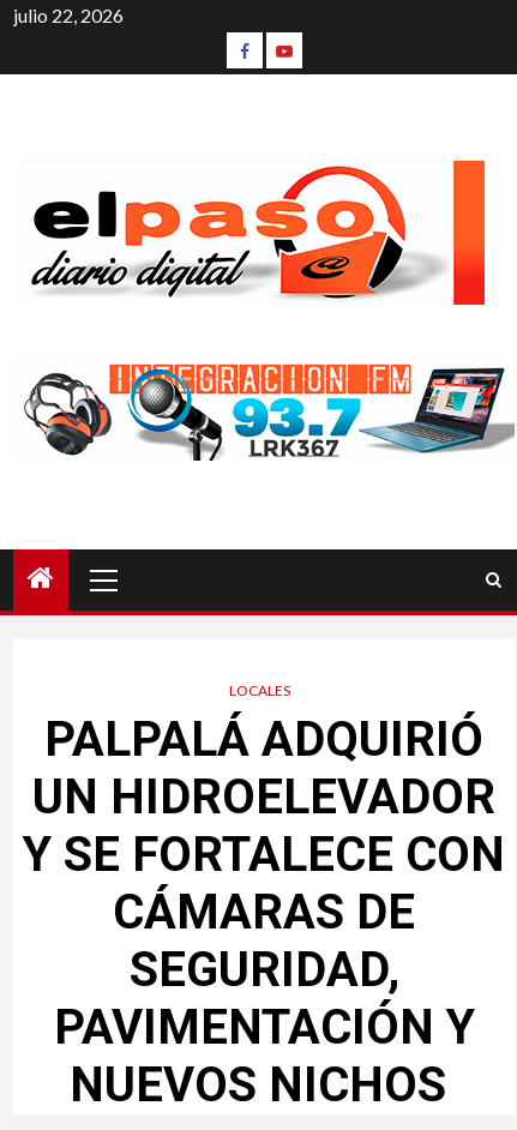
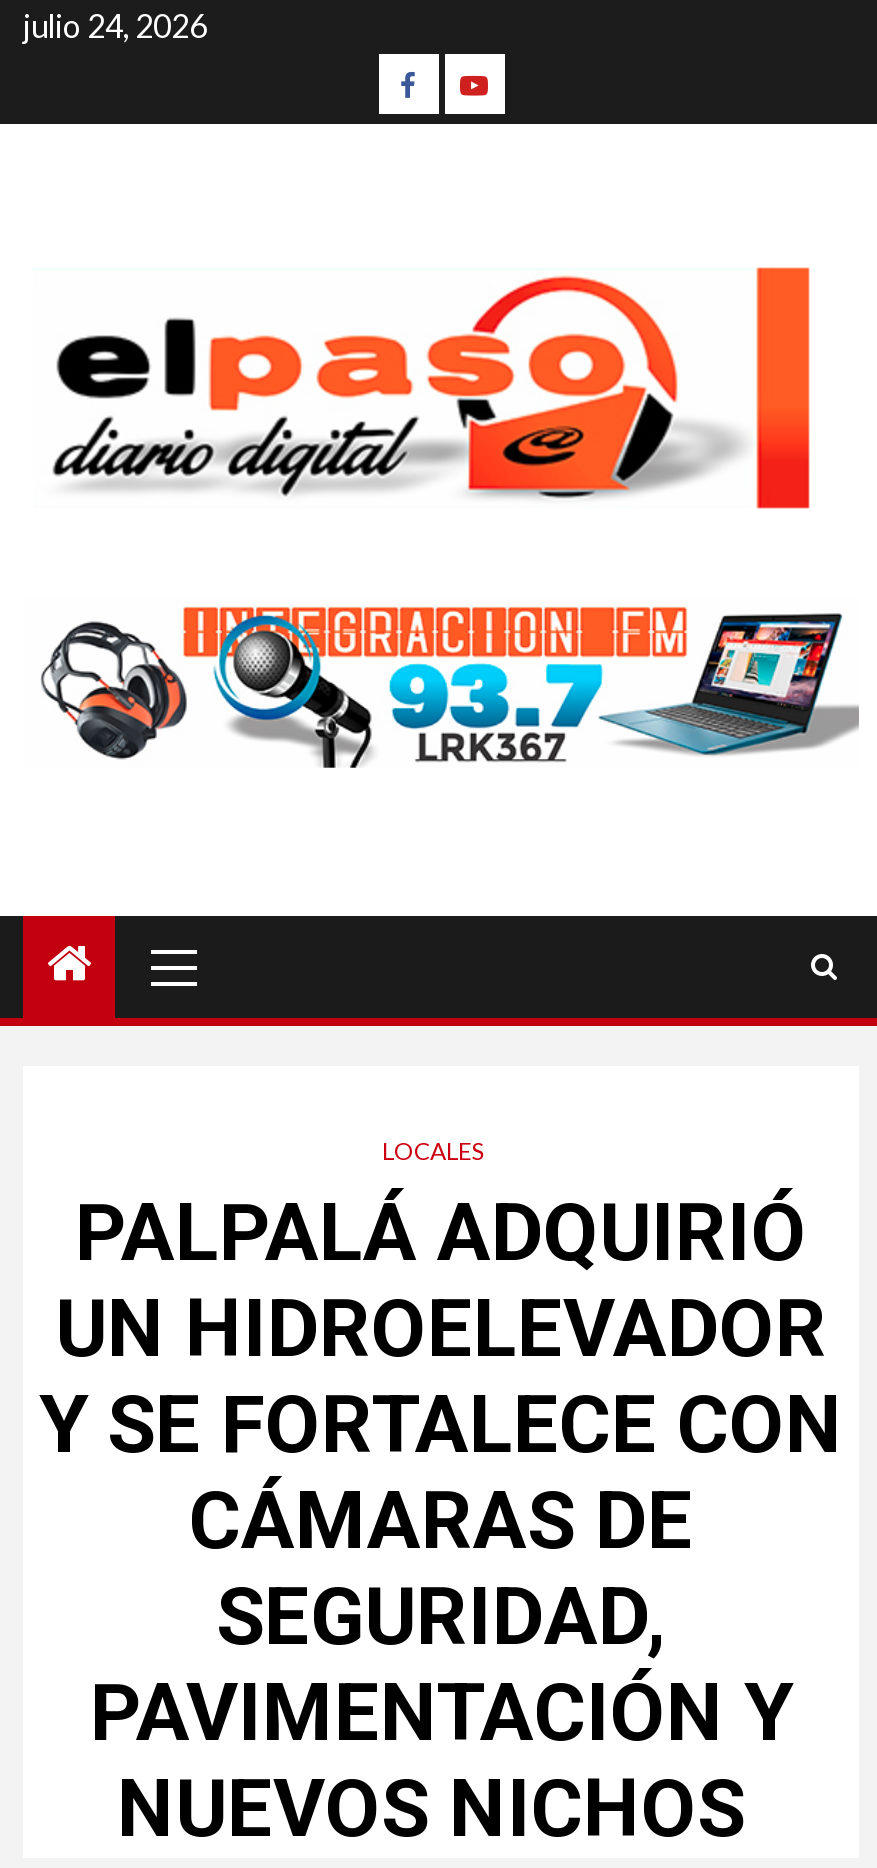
- julio 22, 2026
+ julio 24, 2026
